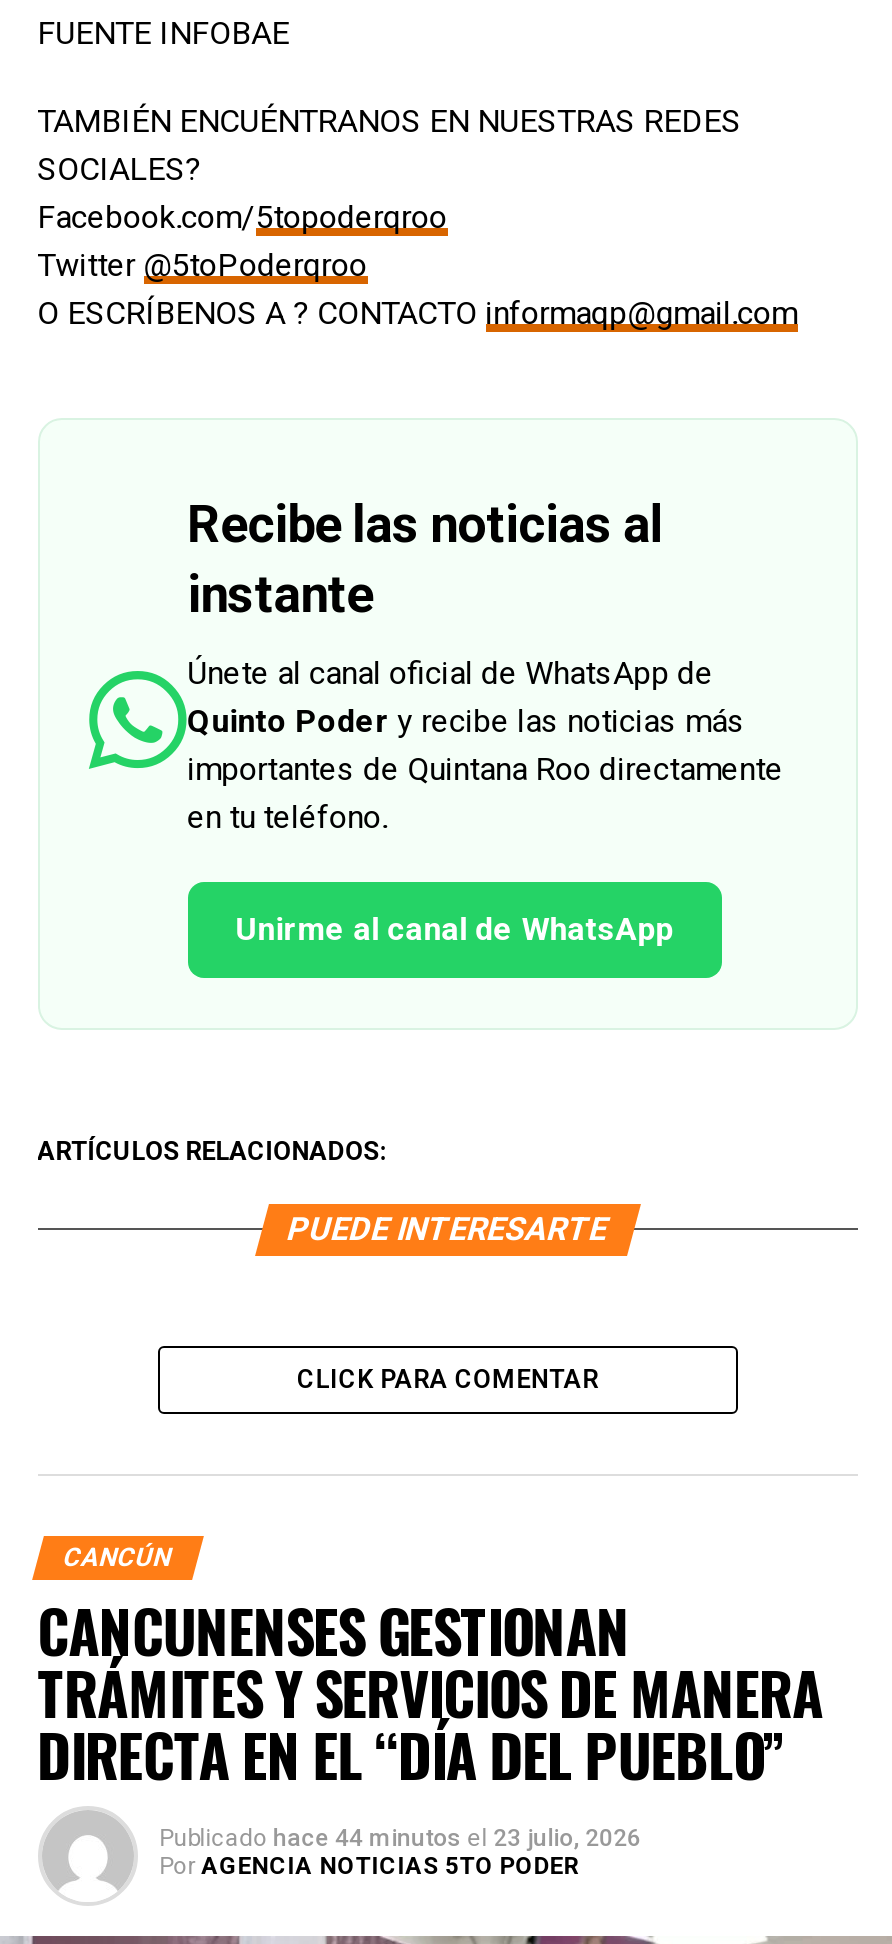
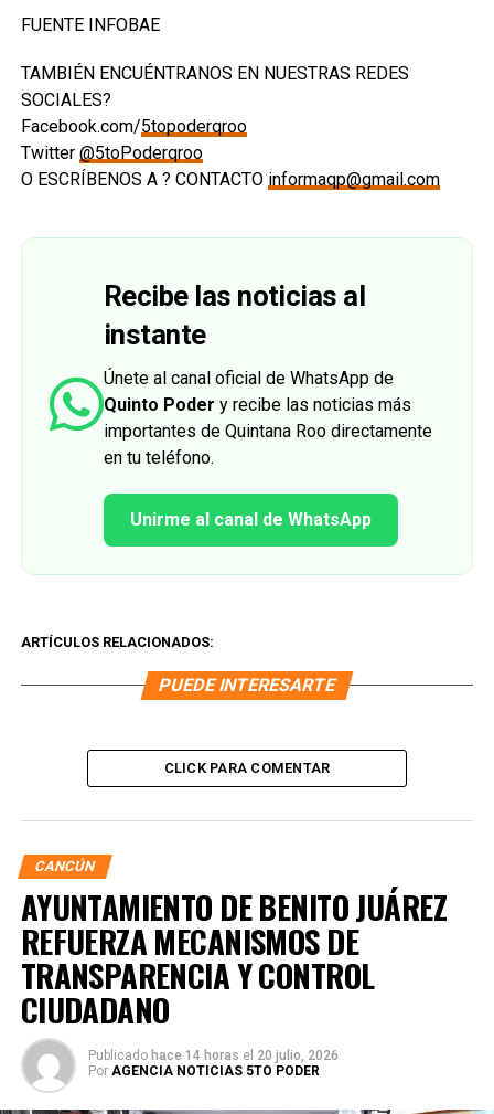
- CANCUNENSES GESTIONAN
- TRÁMITES Y SERVICIOS DE MANERA
- DIRECTA EN EL “DÍA DEL PUEBLO”
- Publicado hace 44 minutos el 23 julio, 2026
+ AYUNTAMIENTO DE BENITO JUÁREZ
+ REFUERZA MECANISMOS DE
+ TRANSPARENCIA Y CONTROL
+ CIUDADANO
+ Publicado hace 14 horas el 20 julio, 2026
